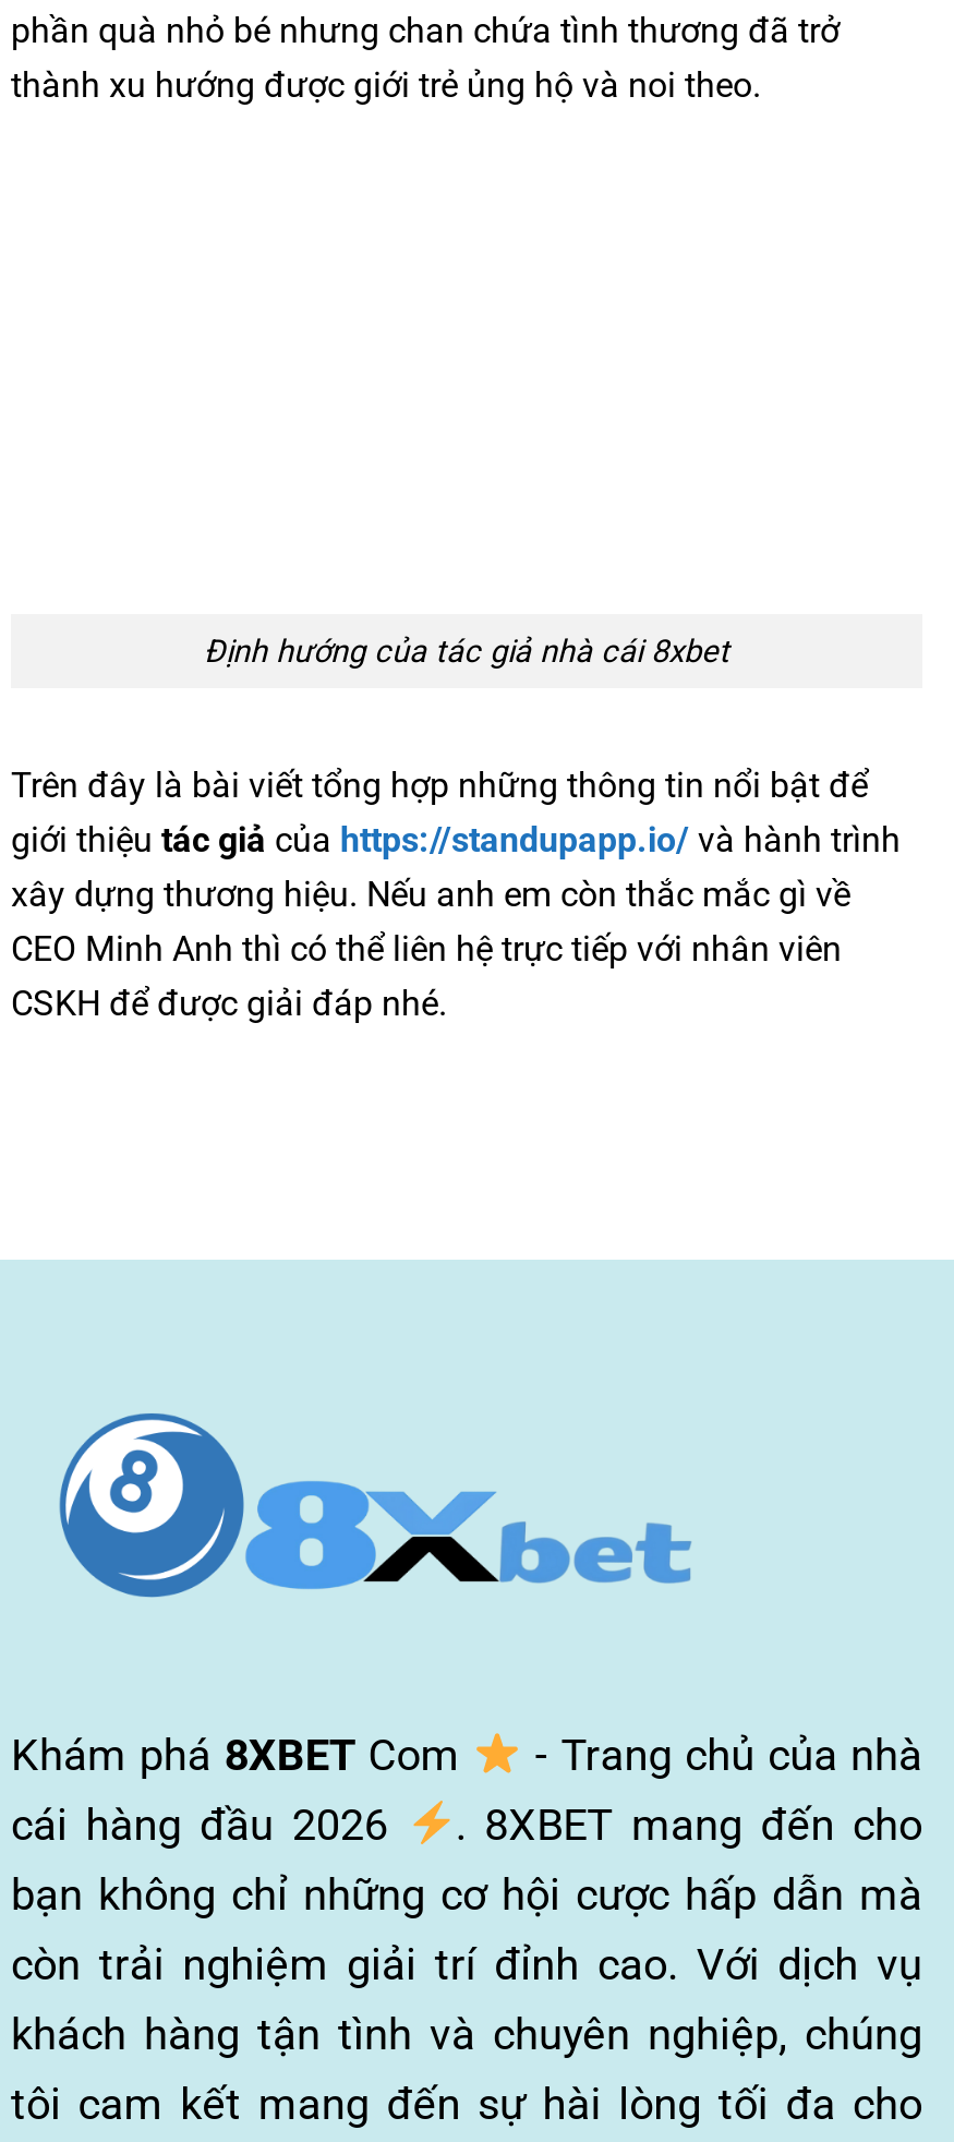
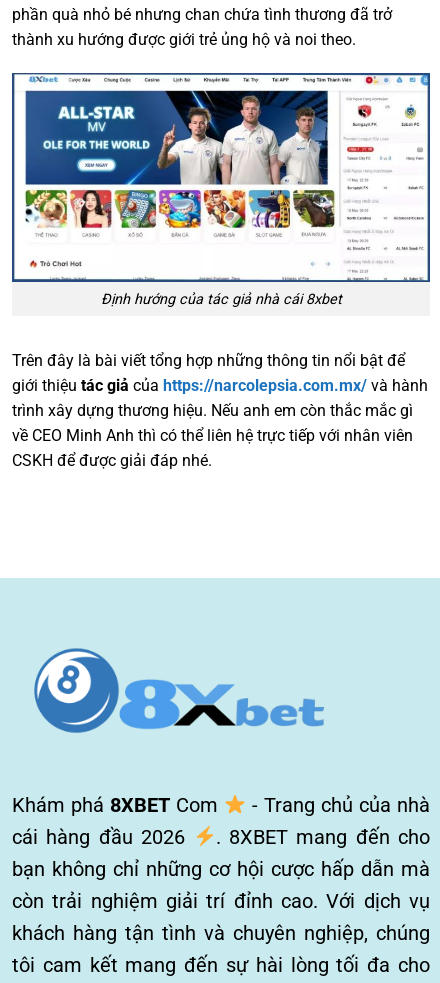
+ [image]

- giới thiệu tác giả của https://standupapp.io/ và hành trình
- xây dựng thương hiệu. Nếu anh em còn thắc mắc gì về
- CEO Minh Anh thì có thể liên hệ trực tiếp với nhân viên
+ giới thiệu tác giả của https://narcolepsia.com.mx/ và hành
+ trình xây dựng thương hiệu. Nếu anh em còn thắc mắc gì
+ về CEO Minh Anh thì có thể liên hệ trực tiếp với nhân viên
